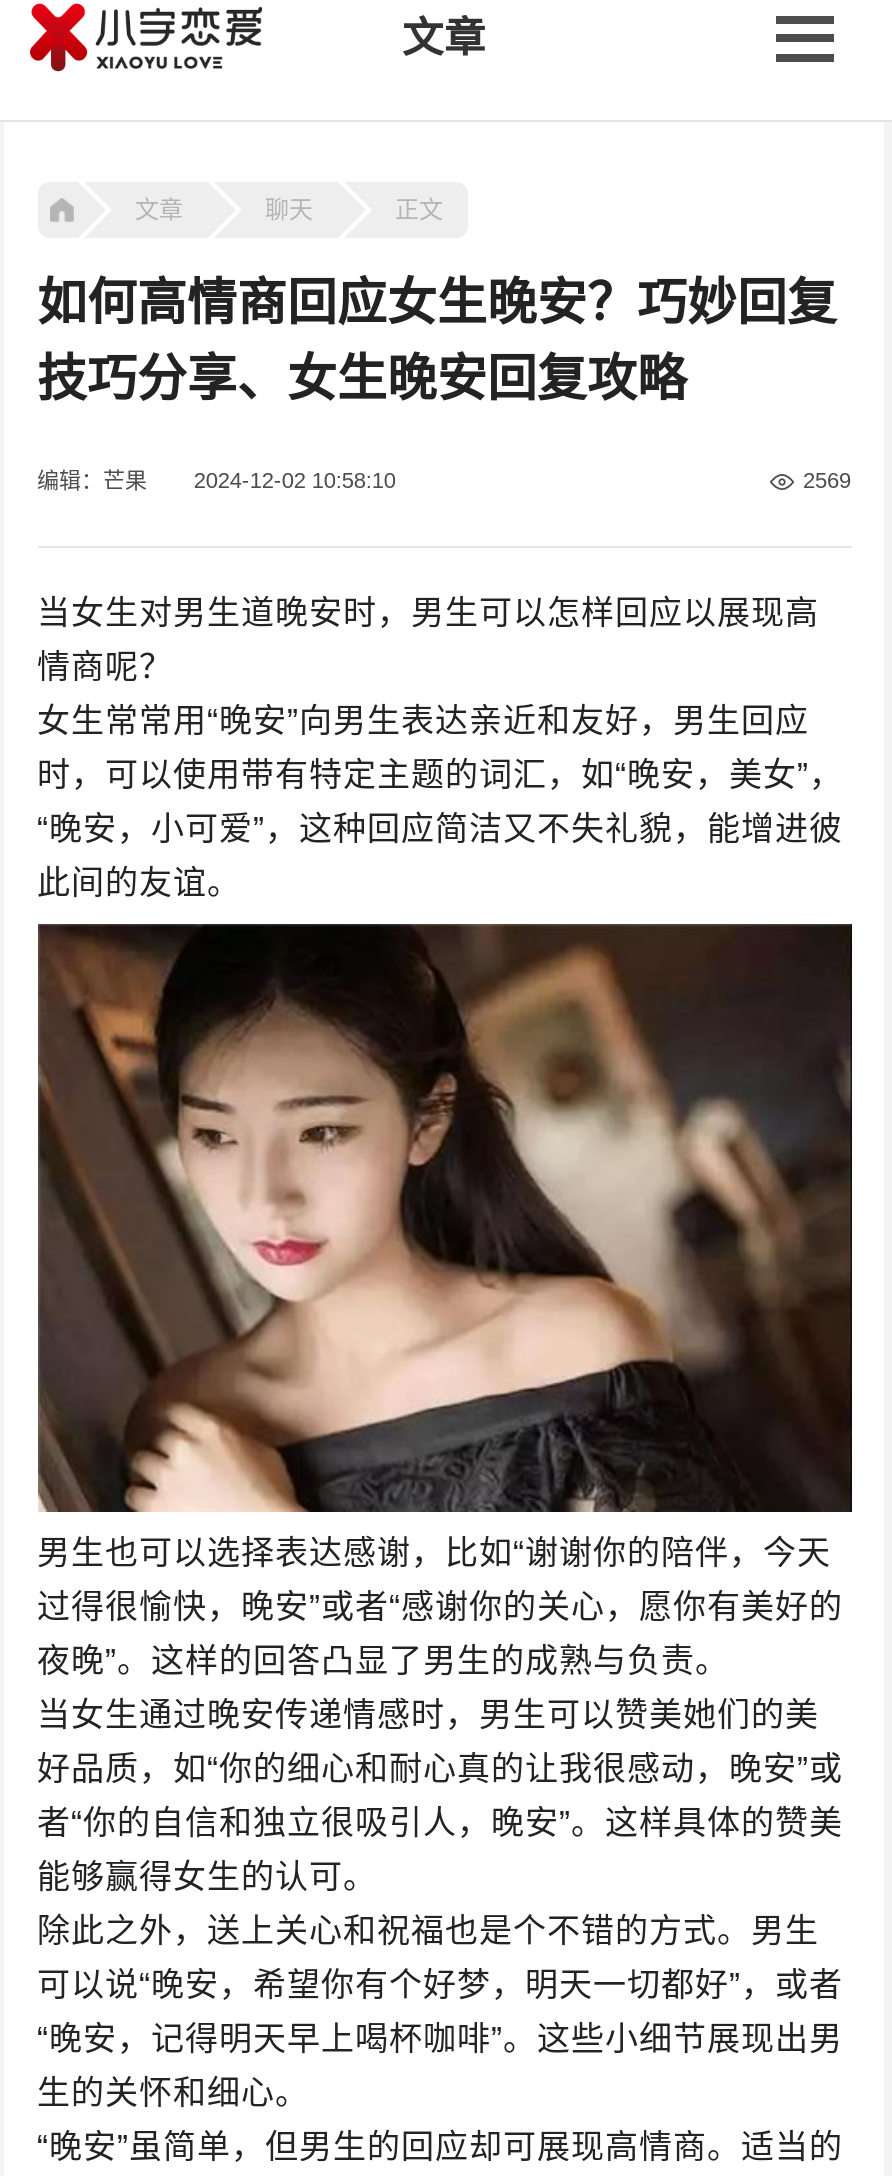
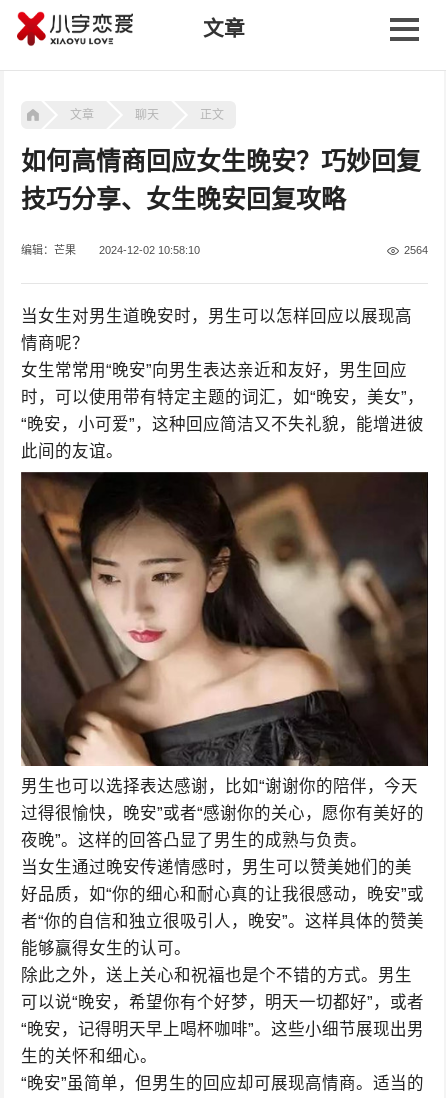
- 2569
+ 2564
